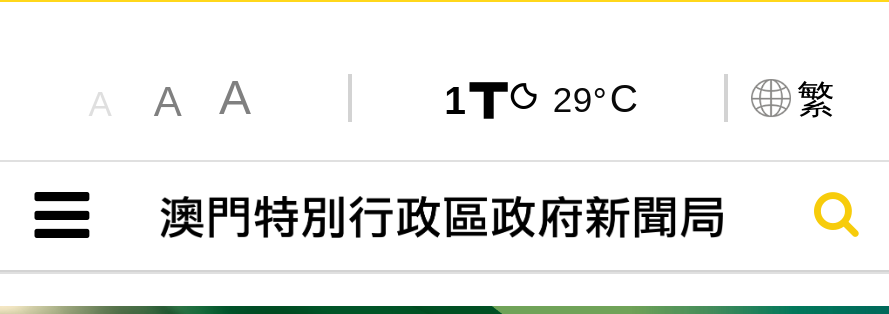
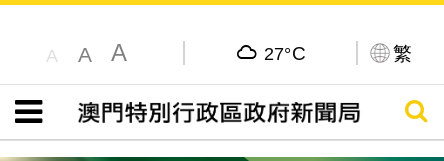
- 1
- 29° C
+ 27° C
